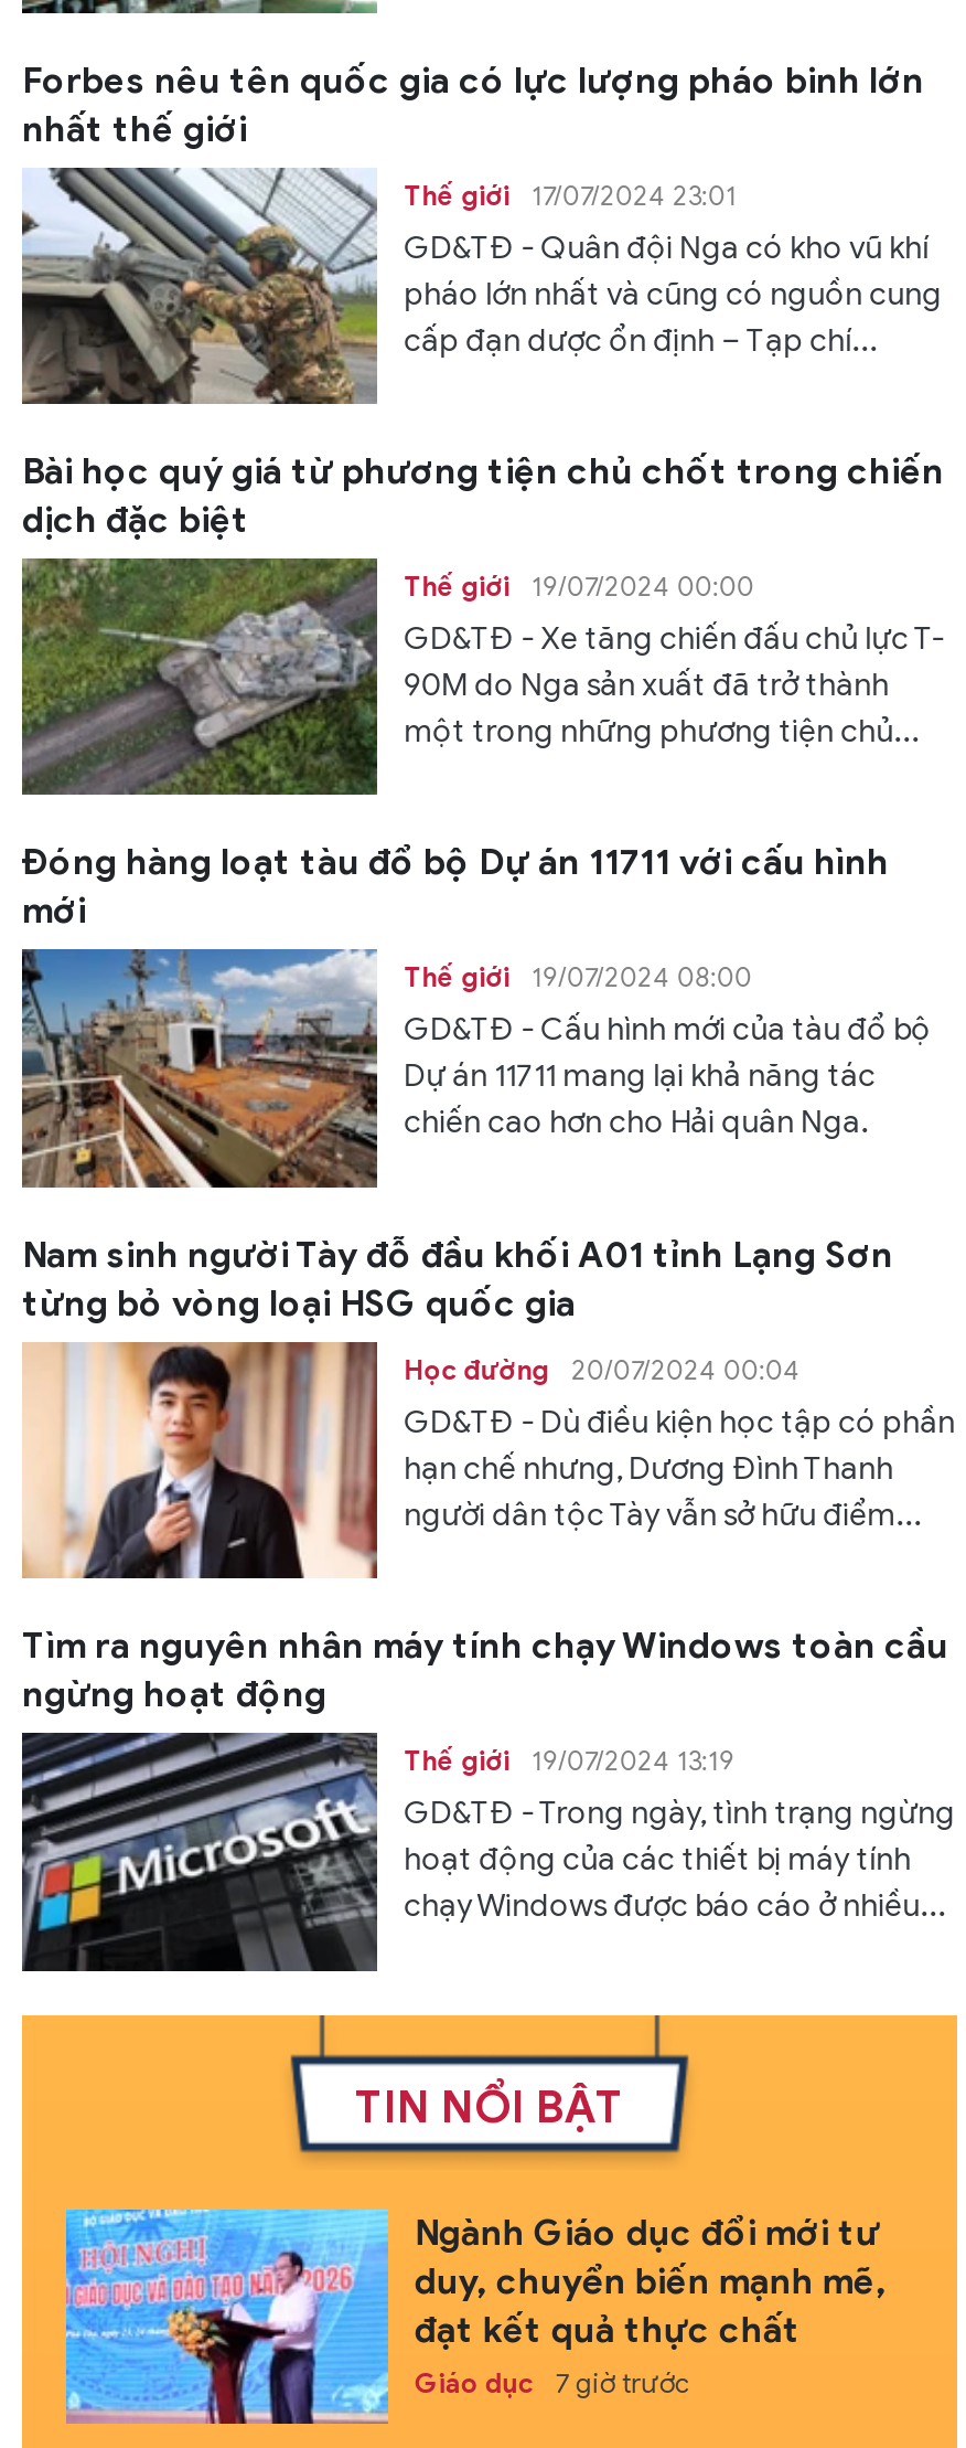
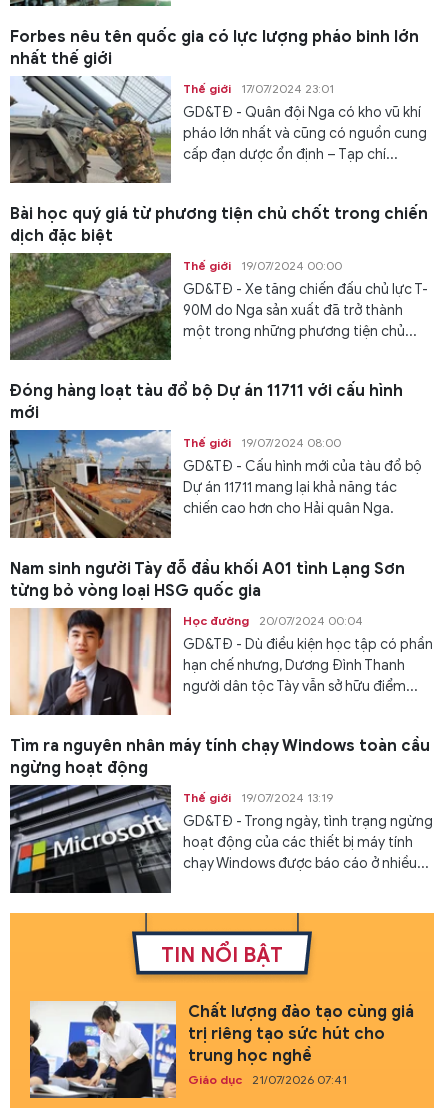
- [image]
- Ngành Giáo dục đổi mới tư
- duy, chuyển biến mạnh mẽ,
- đạt kết quả thực chất
+ [image]
+ Chất lượng đào tạo cùng giá
+ trị riêng tạo sức hút cho
+ trung học nghề

- Giáo dục 7 giờ trước
+ Giáo dục 21/07/2026 07:41
